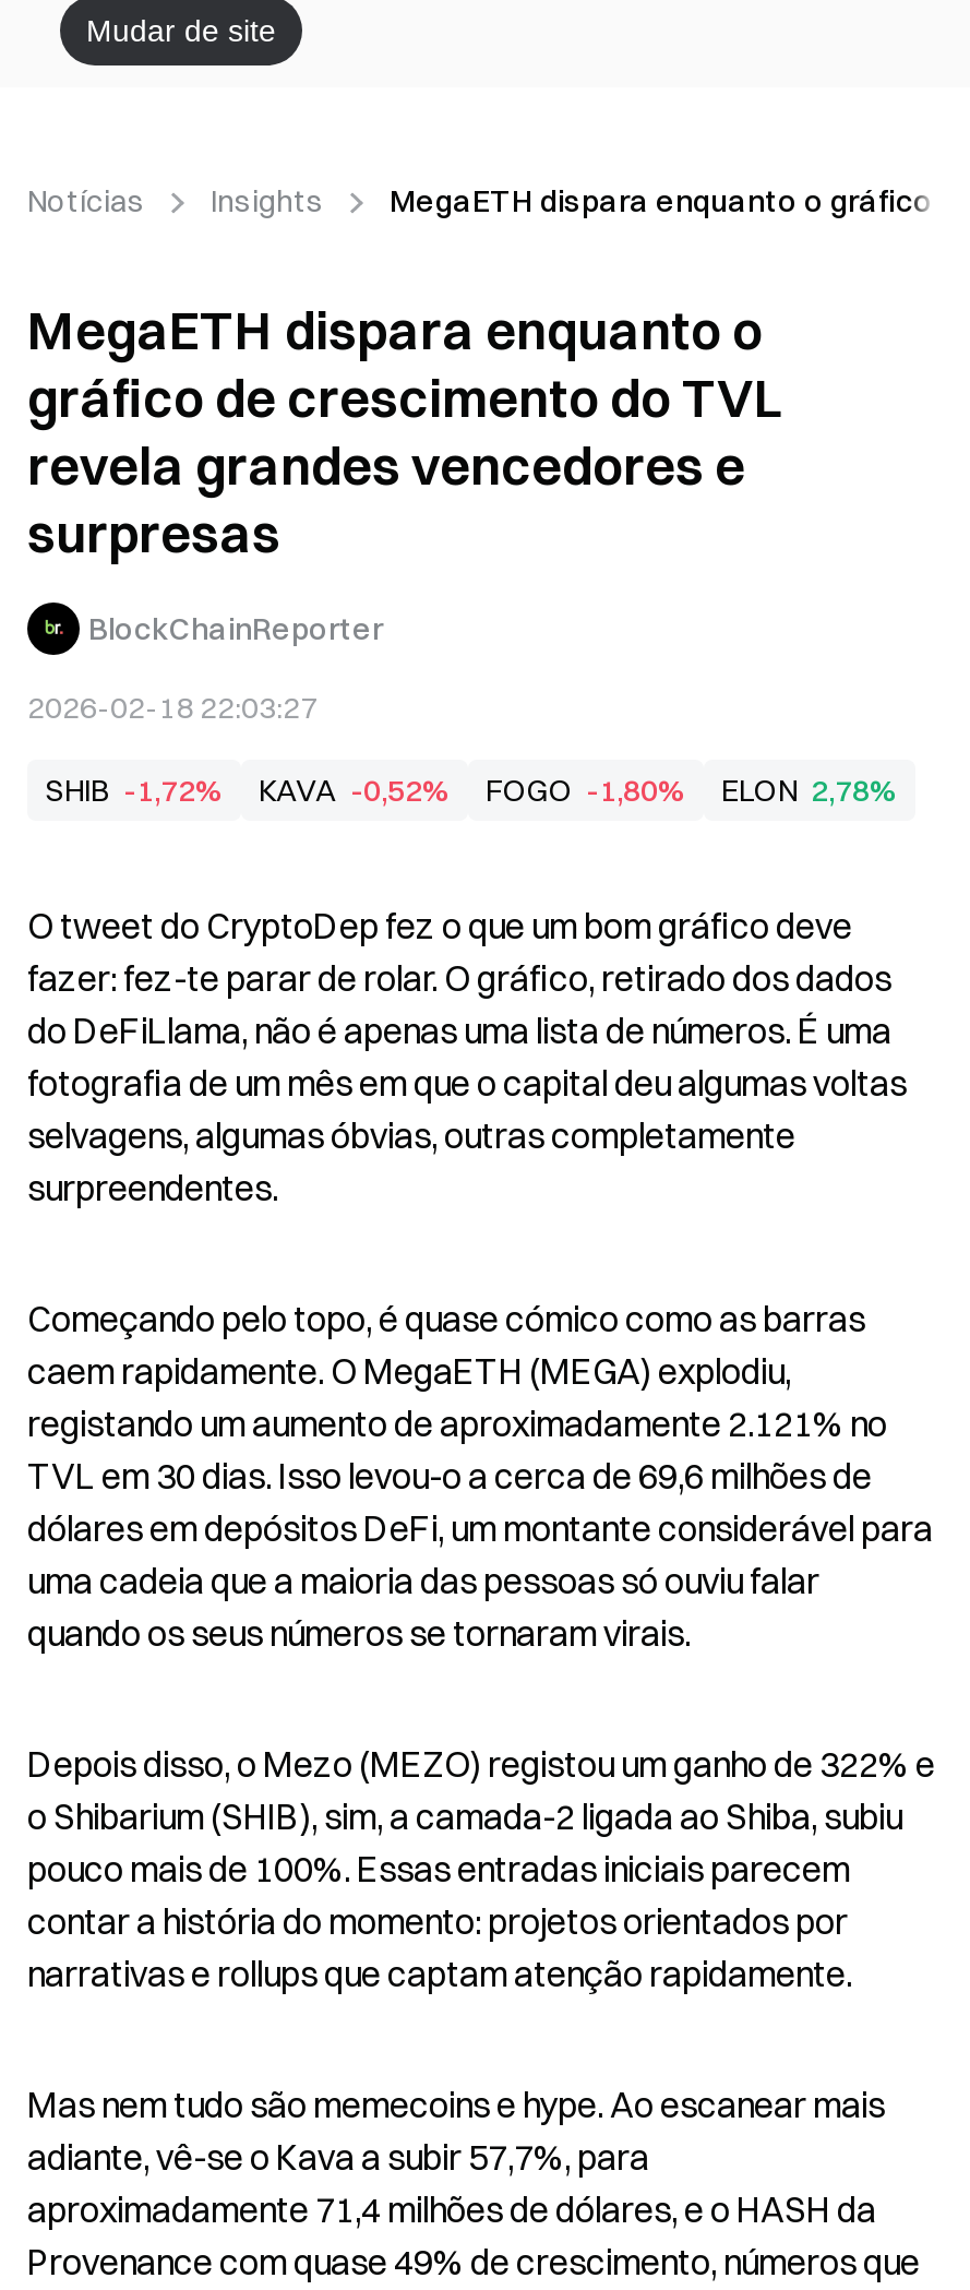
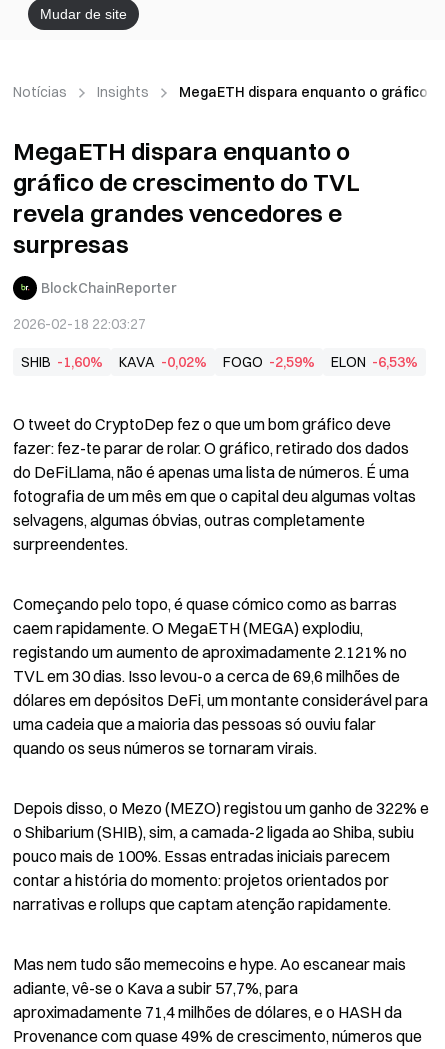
- SHIB -1,72%
+ SHIB -1,60%

- KAVA -0,52%
+ KAVA -0,02%

- FOGO -1,80%
+ FOGO -2,59%

- ELON 2,78%
+ ELON -6,53%
